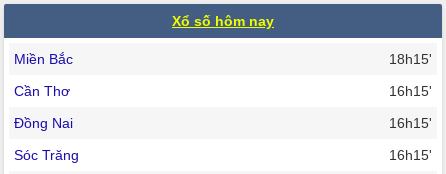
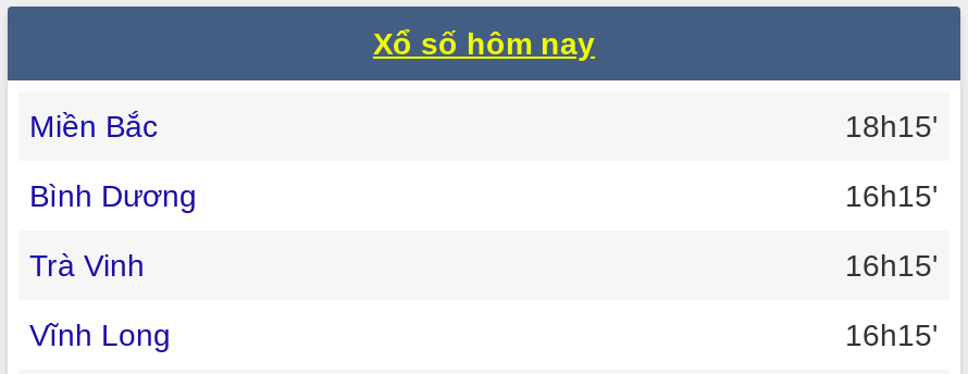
- Cần Thơ
+ Bình Dương

- Đồng Nai
+ Trà Vinh

- Sóc Trăng
+ Vĩnh Long
